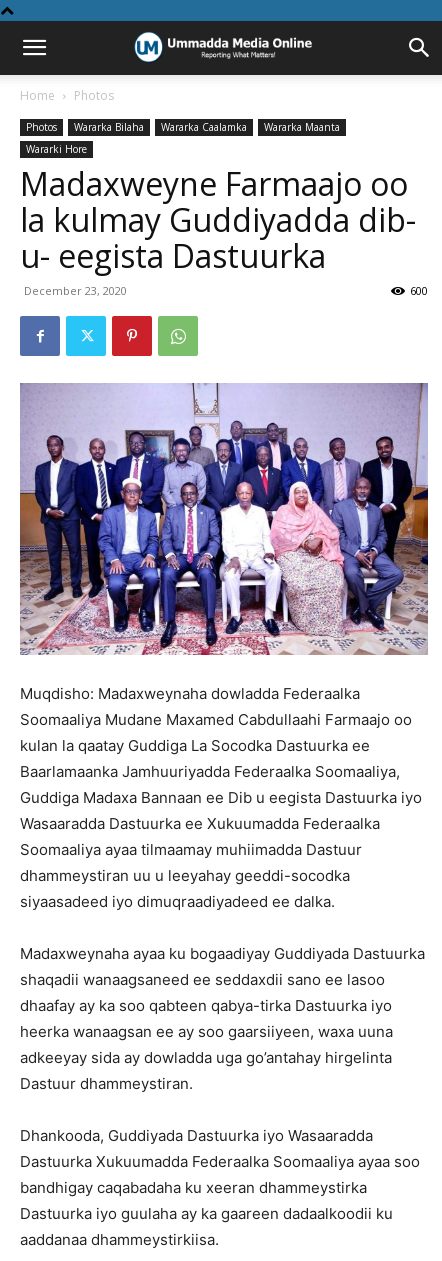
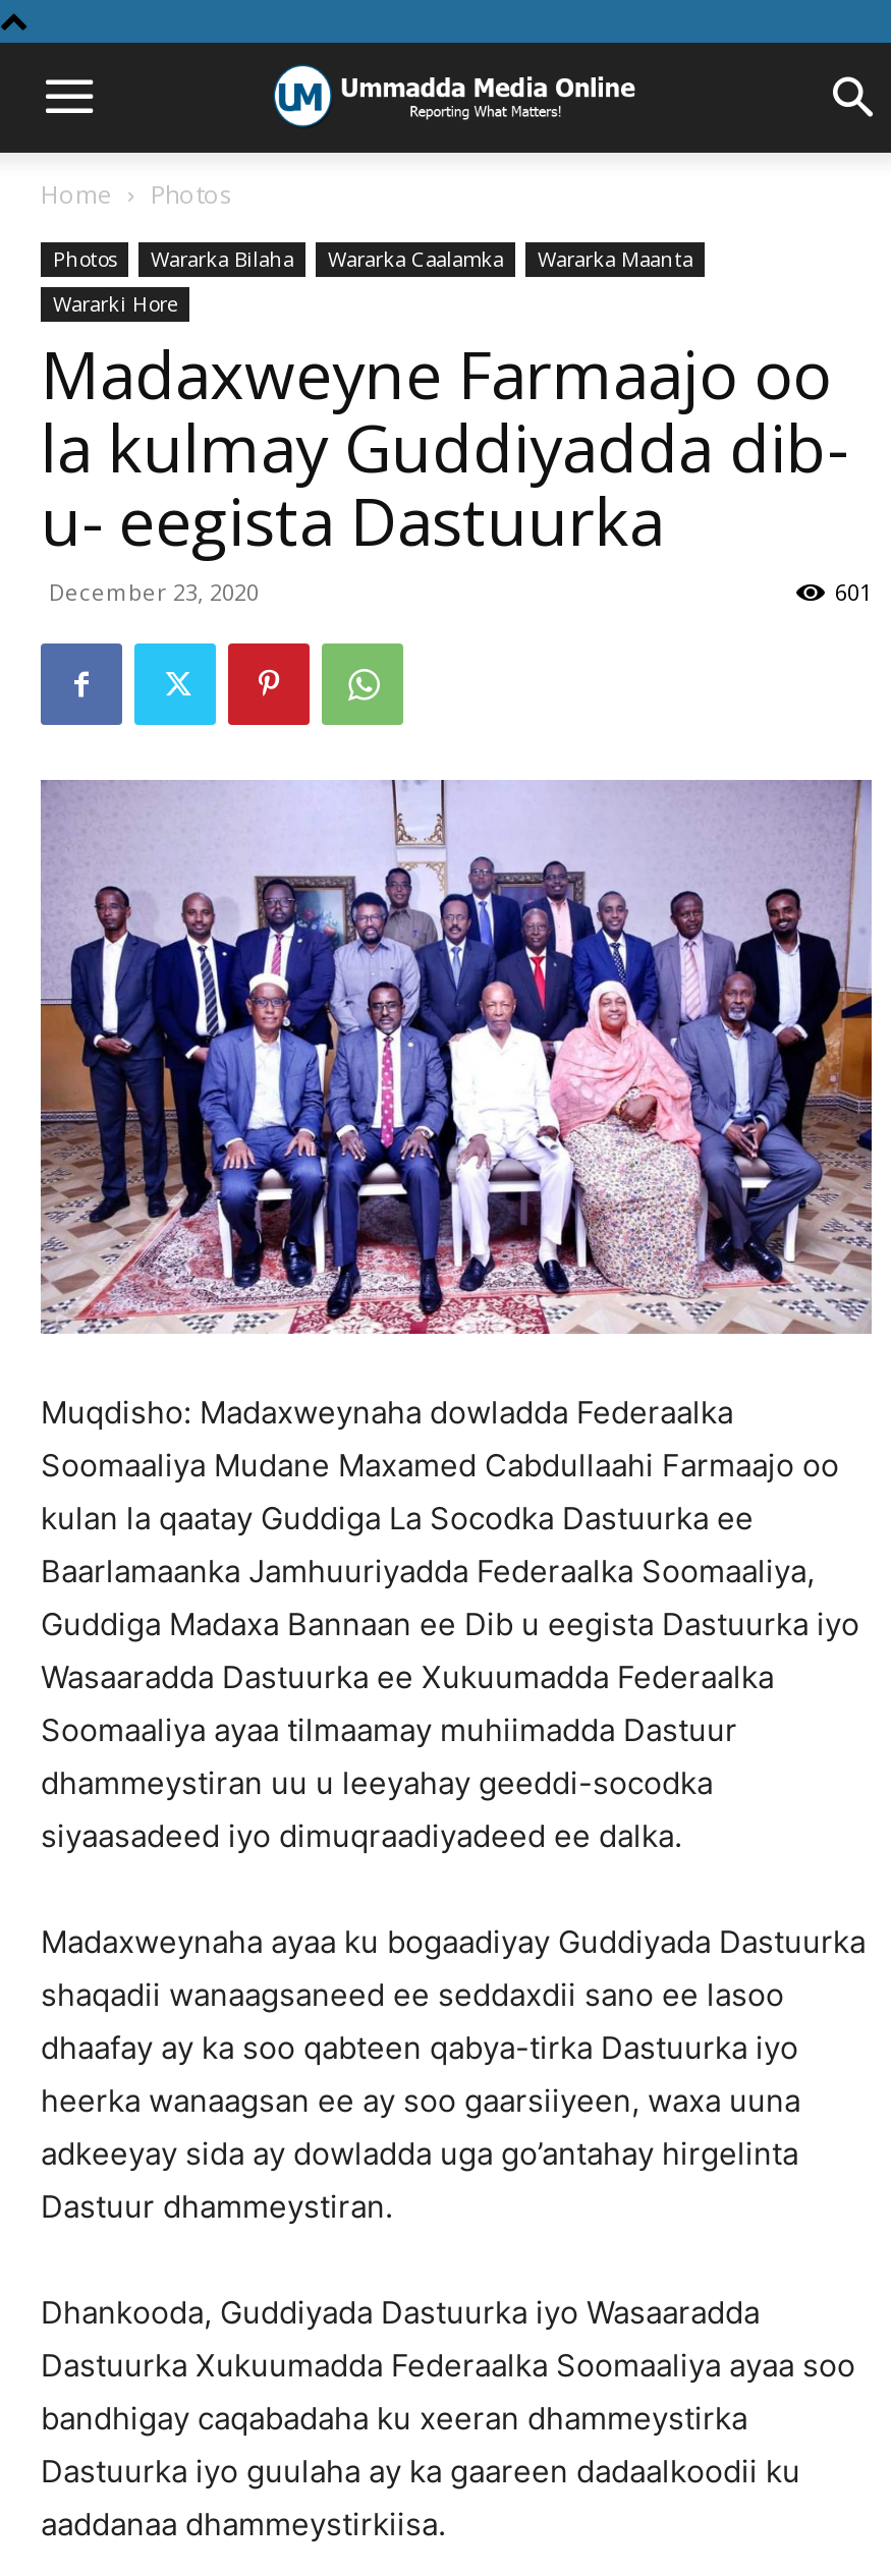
- 600
+ 601
